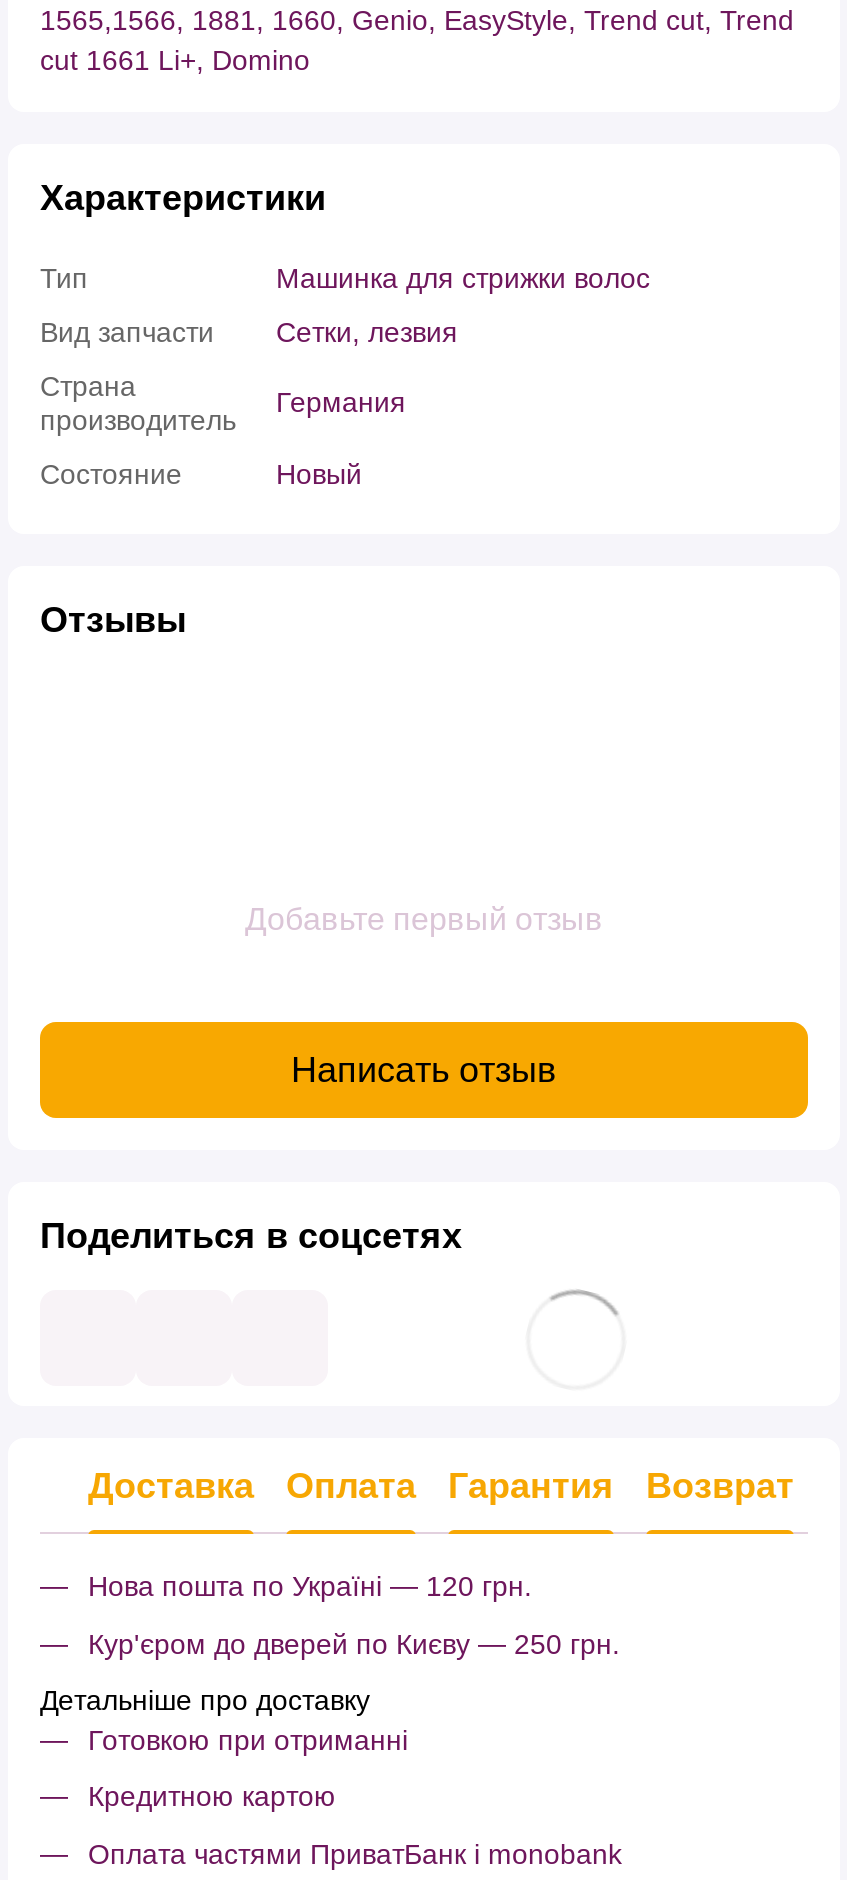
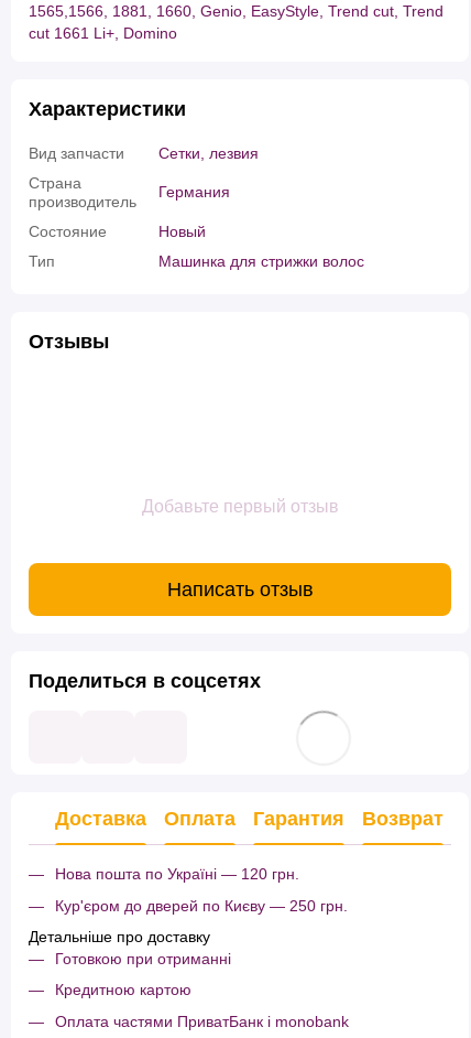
moved down: Тип | Машинка для стрижки волос

moved up: Вид запчасти | Сетки, лезвия | Страна | производитель | Германия | Состояние | Новый
